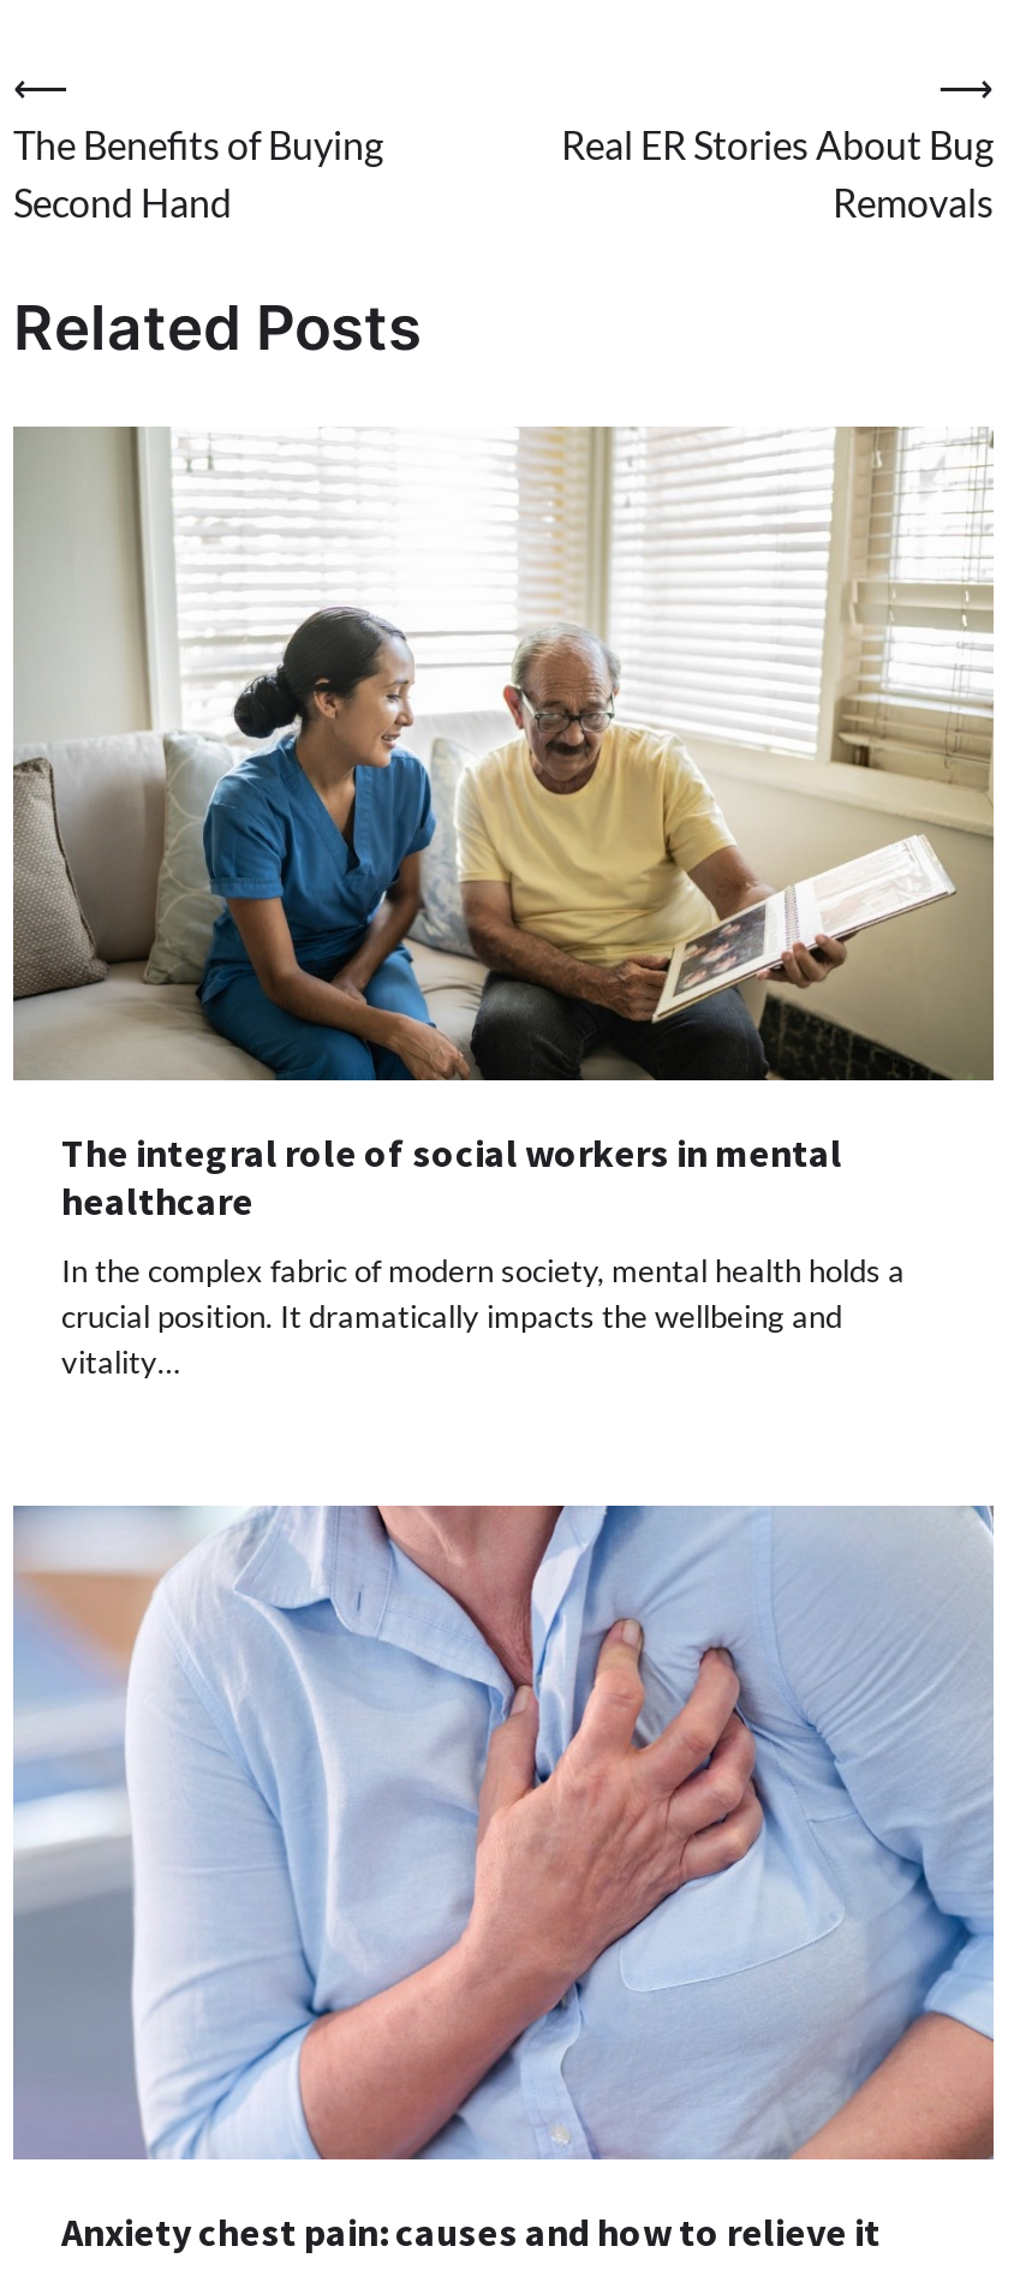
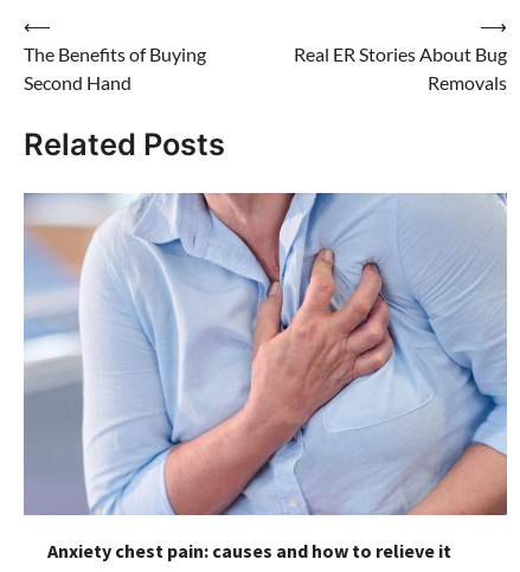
- [image]
- The integral role of social workers in mental
- healthcare
- In the complex fabric of modern society, mental health holds a
- crucial position. It dramatically impacts the wellbeing and
- vitality…
